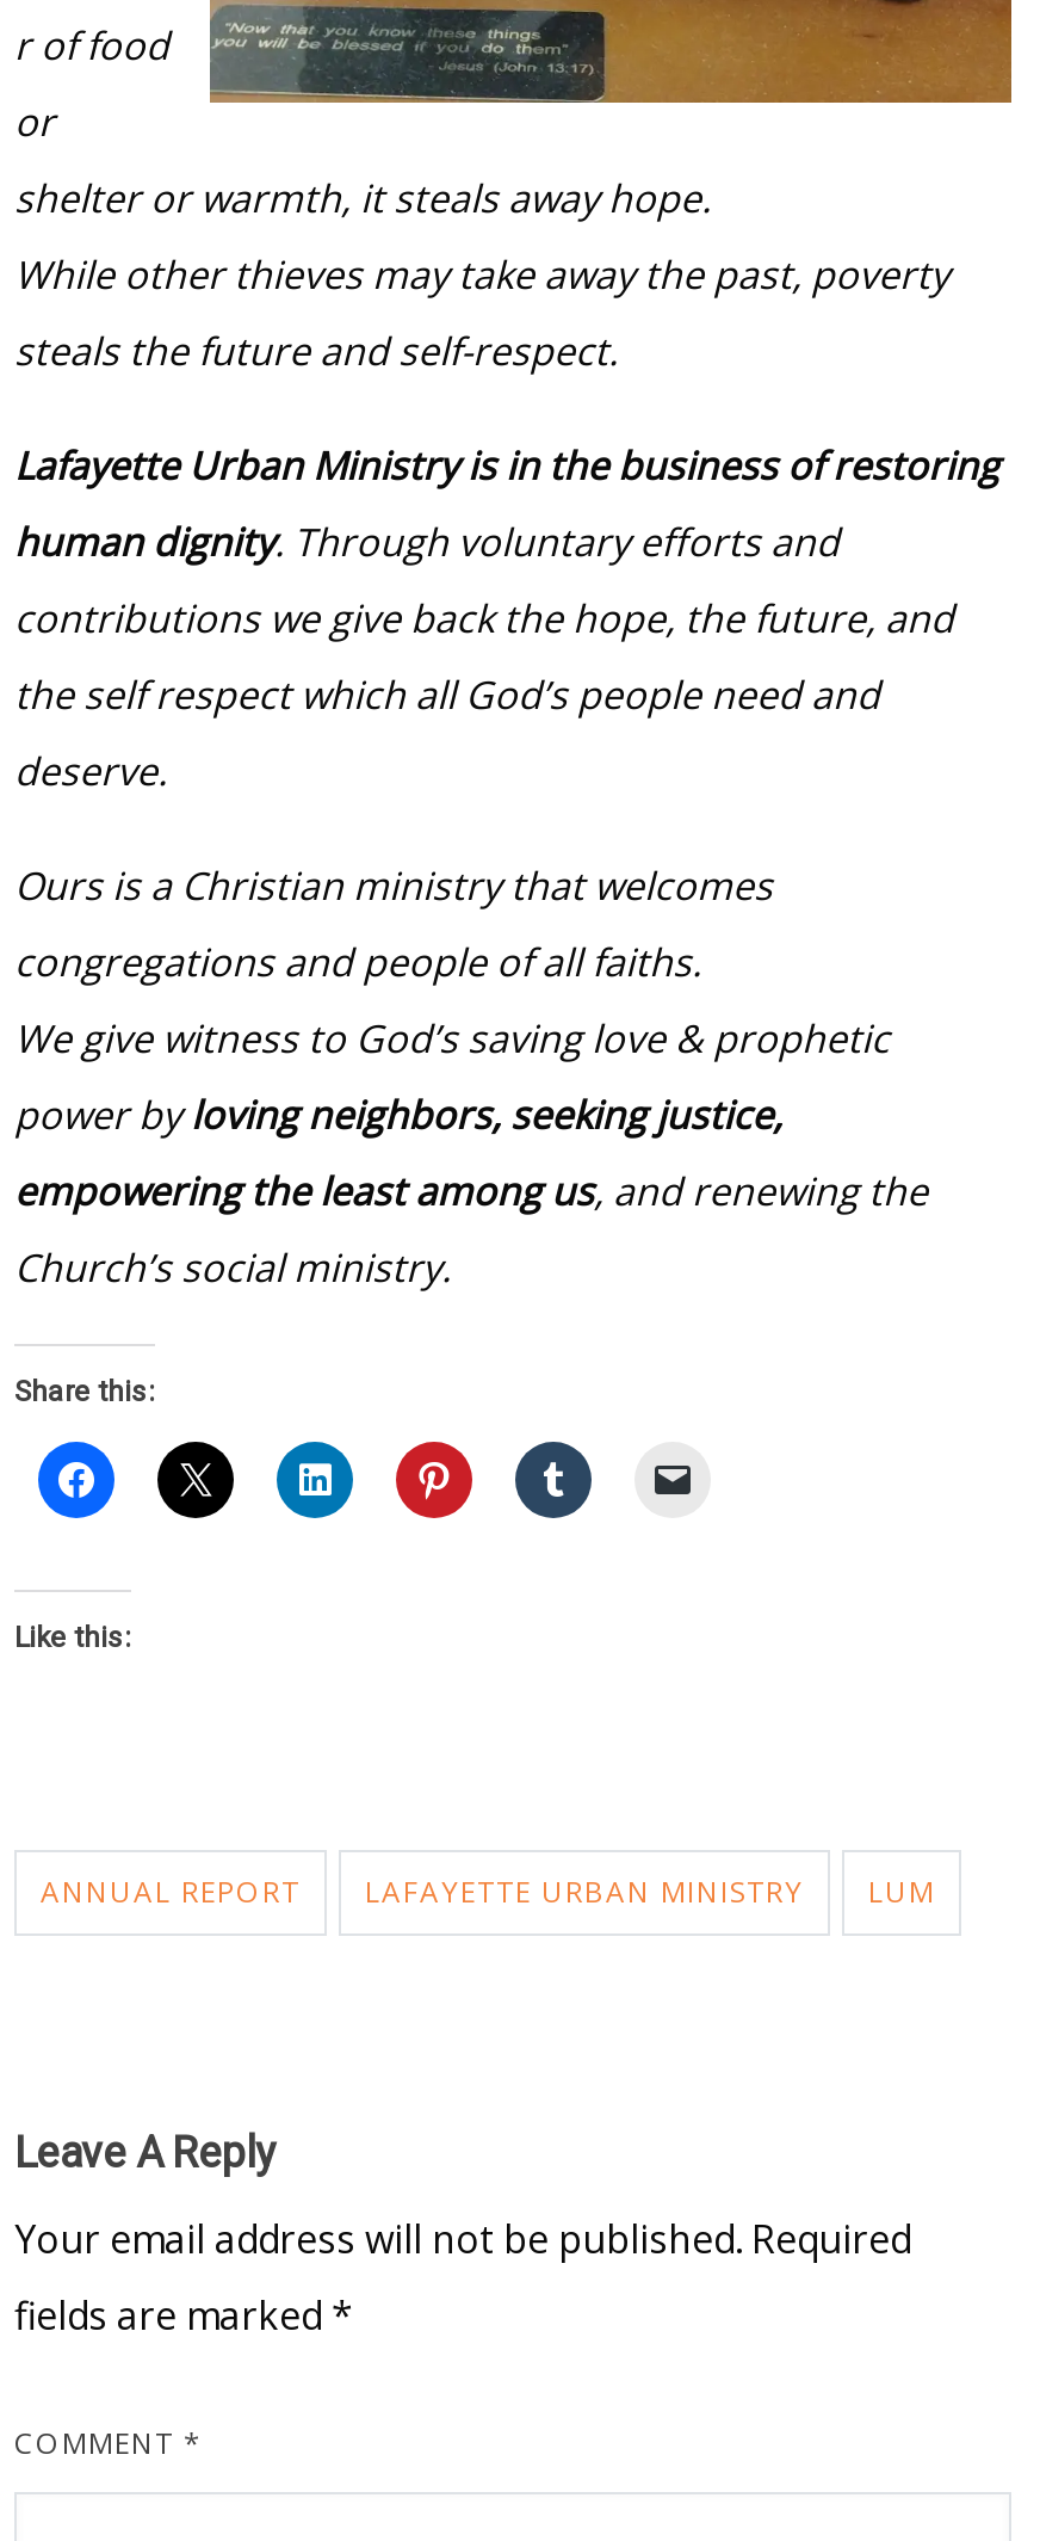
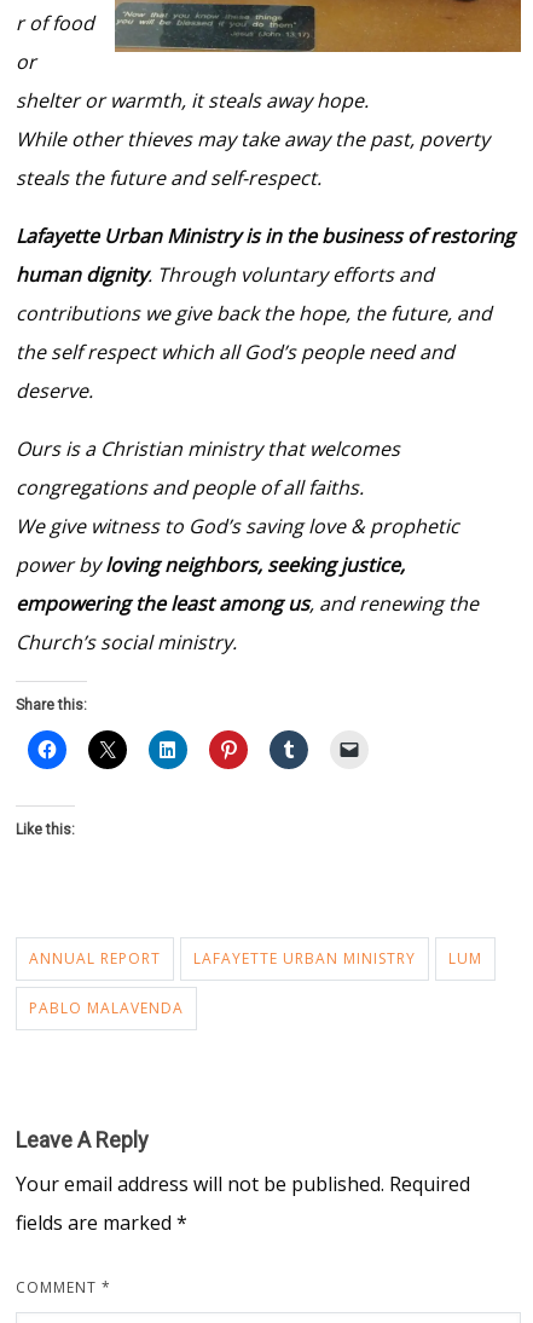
+ PABLO MALAVENDA
